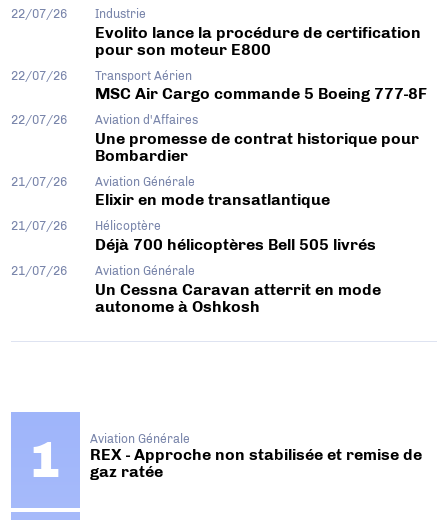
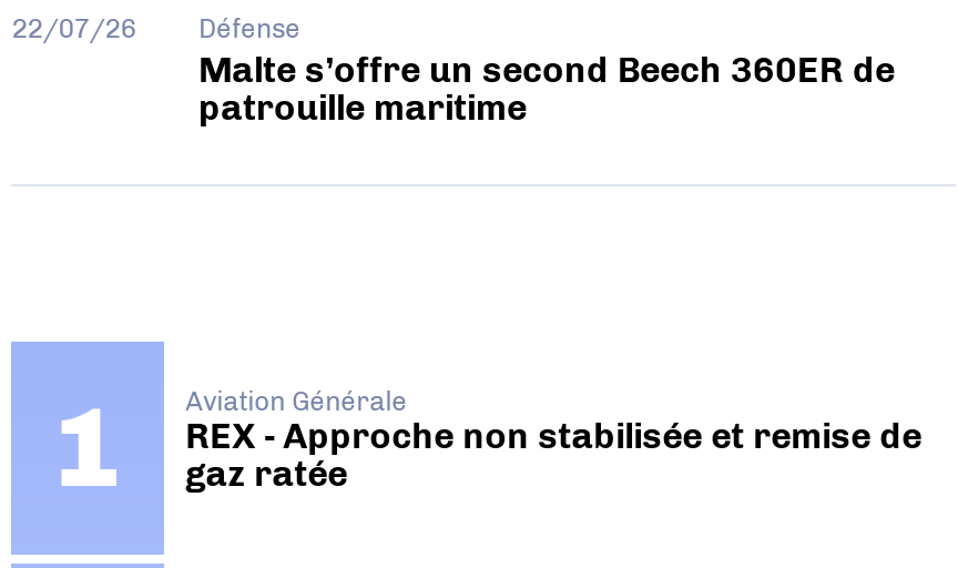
- Industrie
- Evolito lance la procédure de certification
- pour son moteur E800
- 22/07/26
- Transport Aérien
- MSC Air Cargo commande 5 Boeing 777-8F
- 22/07/26
- Aviation d'Affaires
- Une promesse de contrat historique pour
- Bombardier
- 21/07/26
- Aviation Générale
- Elixir en mode transatlantique
- 21/07/26
- Hélicoptère
- Déjà 700 hélicoptères Bell 505 livrés
- 21/07/26
- Aviation Générale
- Un Cessna Caravan atterrit en mode
- autonome à Oshkosh
+ Défense
+ Malte s’offre un second Beech 360ER de
+ patrouille maritime
